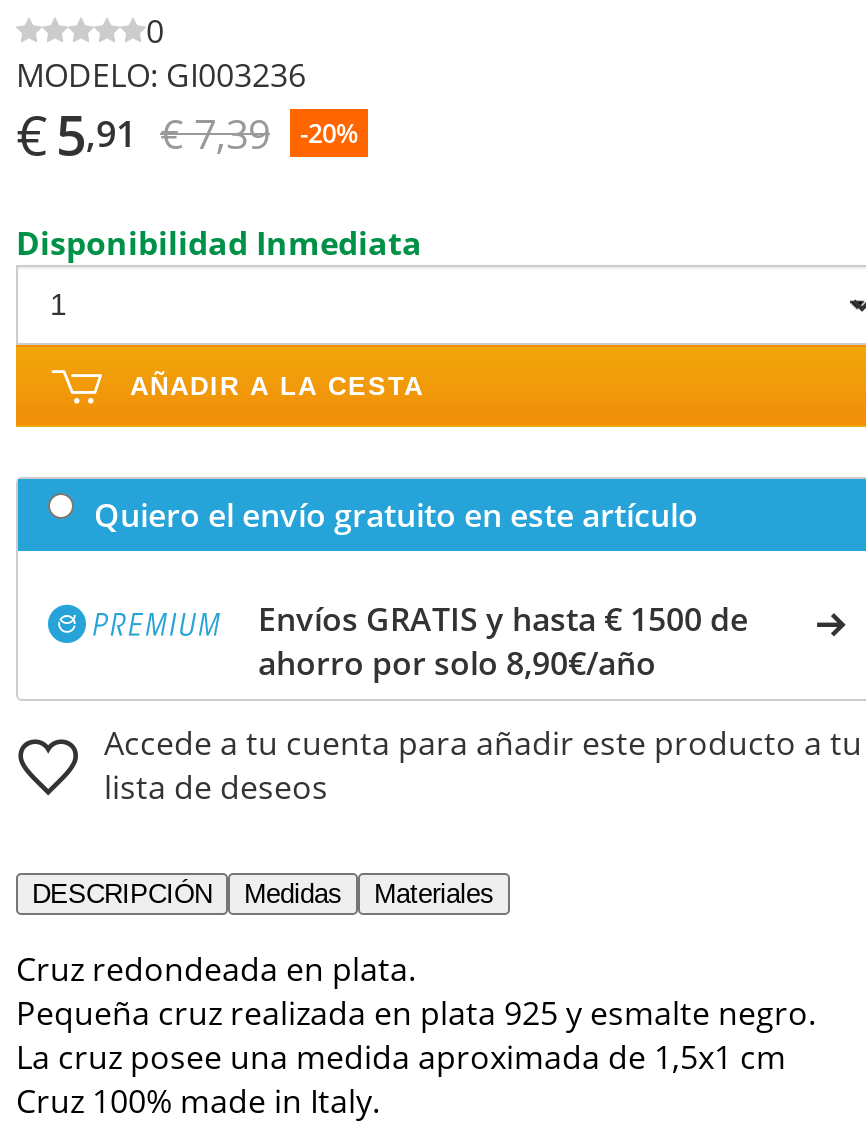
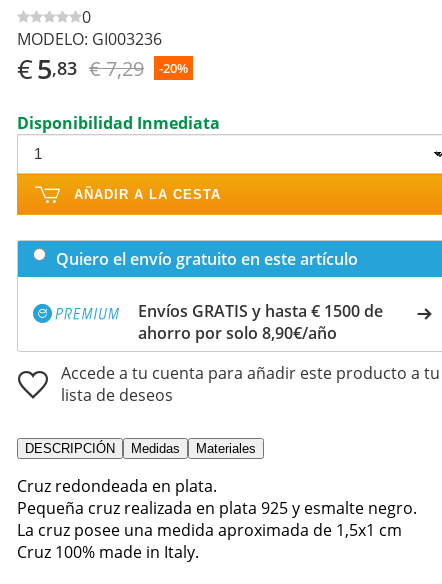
- € 5,91 € 7,39 -20%
+ € 5,83 € 7,29 -20%
